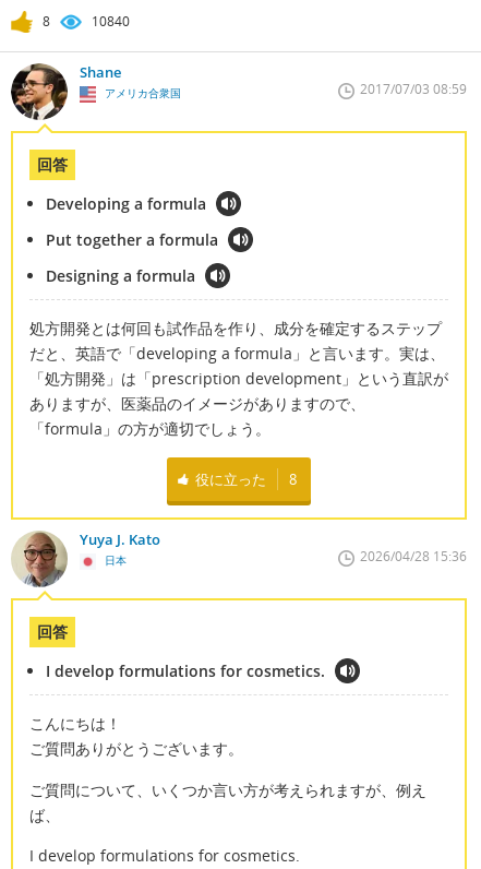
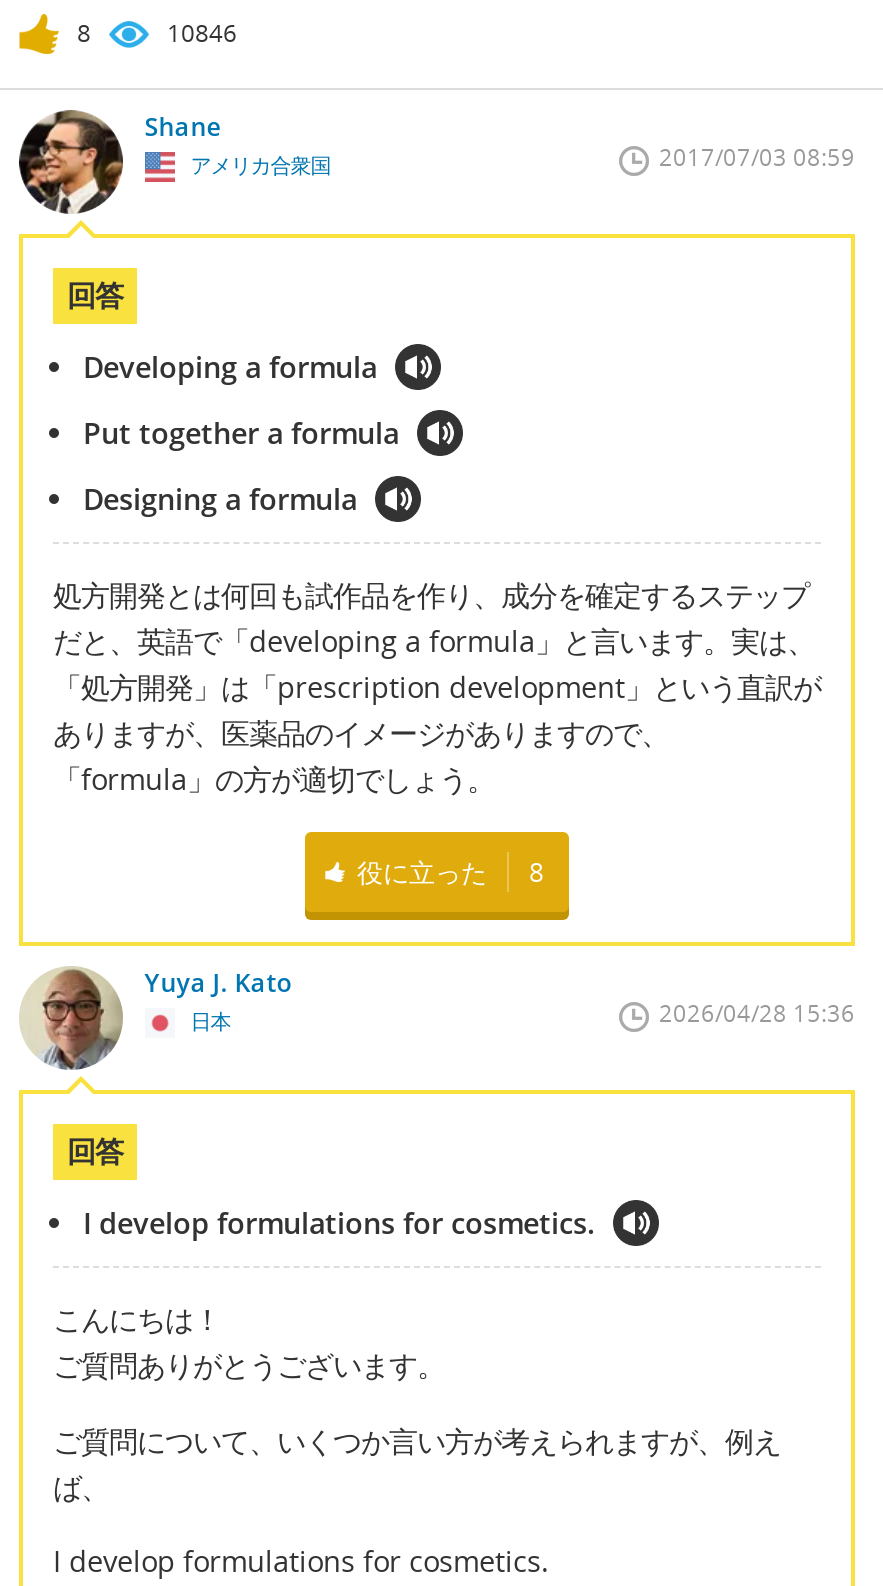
- 10840
+ 10846
